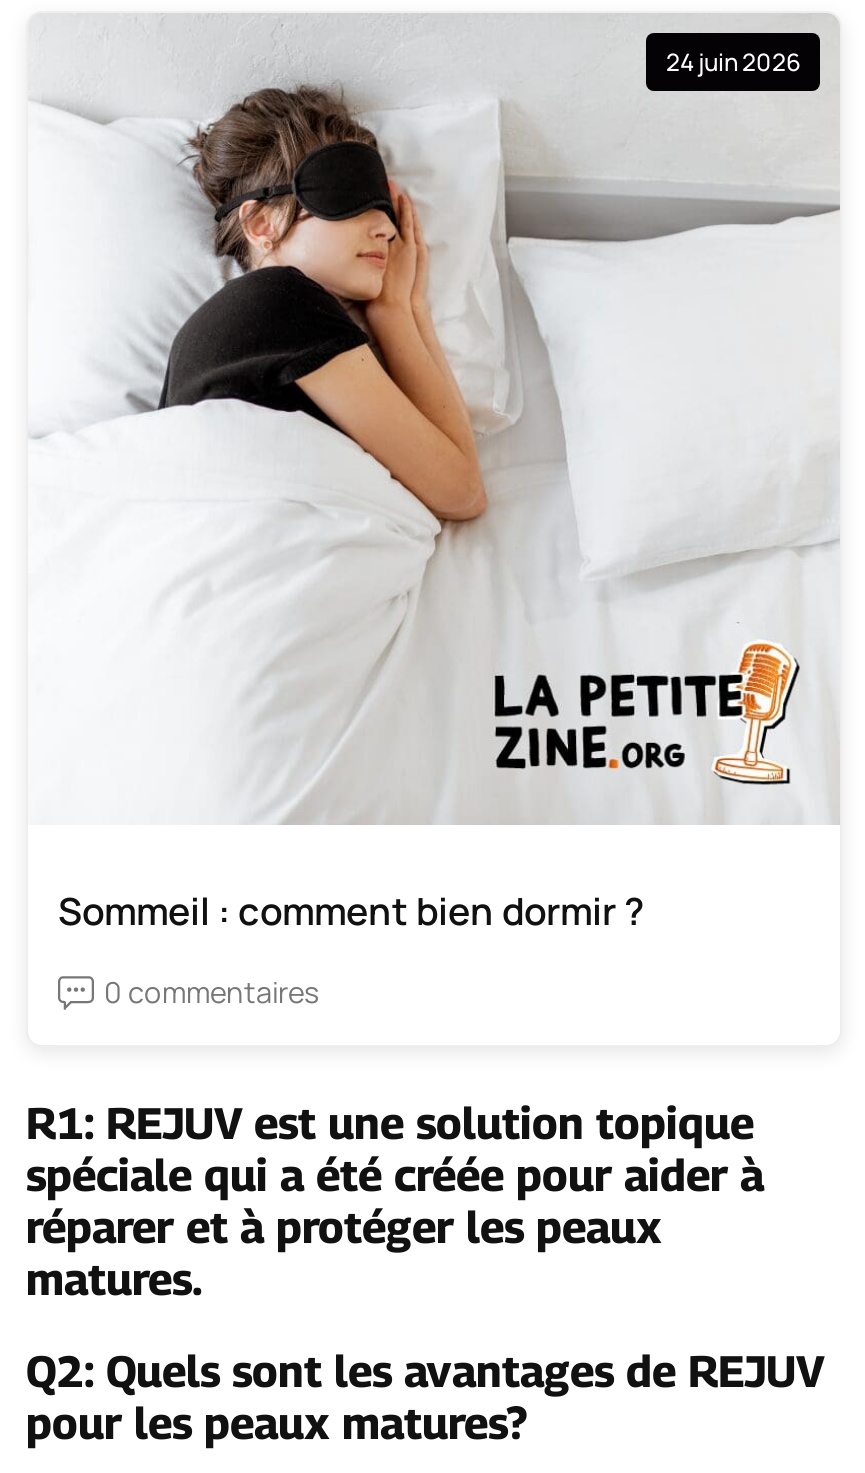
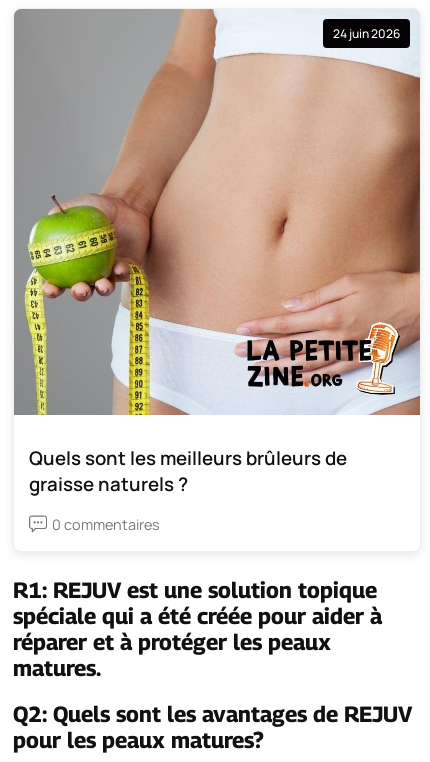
- [image]
- Sommeil : comment bien dormir ?
+ [image]
+ Quels sont les meilleurs brûleurs de
+ graisse naturels ?
